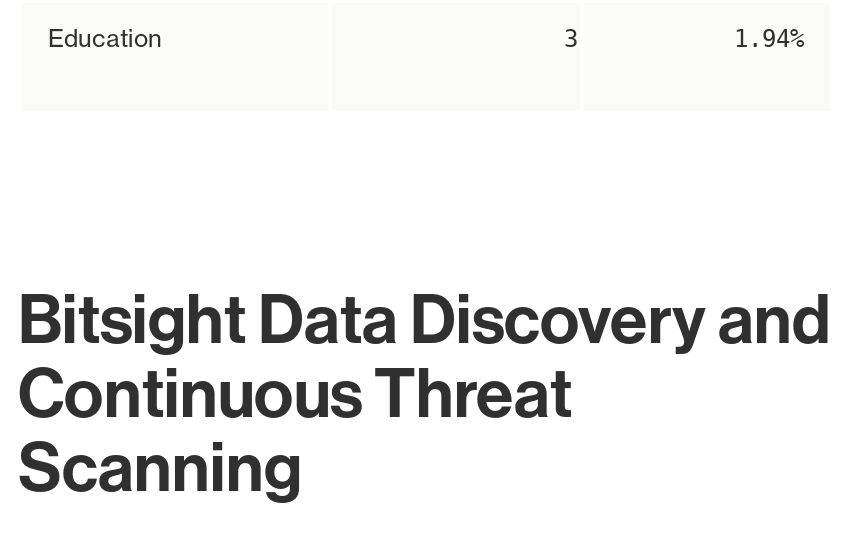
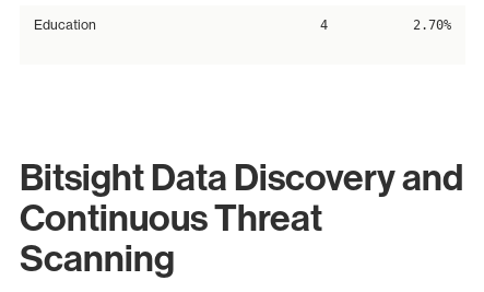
- 3
+ 4

- 1.94%
+ 2.70%
